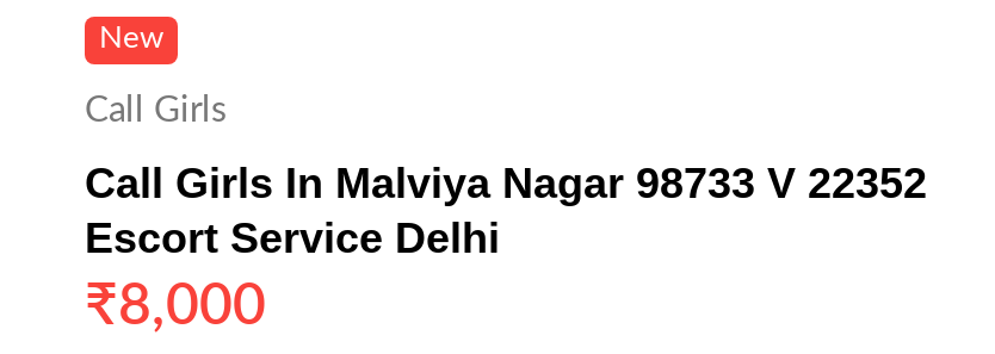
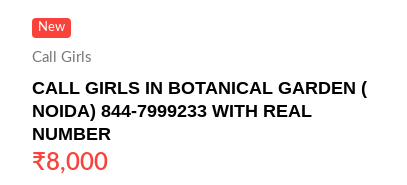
- Call Girls In Malviya Nagar 98733 V 22352
- Escort Service Delhi
+ CALL GIRLS IN BOTANICAL GARDEN (
+ NOIDA) 844-7999233 WITH REAL
+ NUMBER
